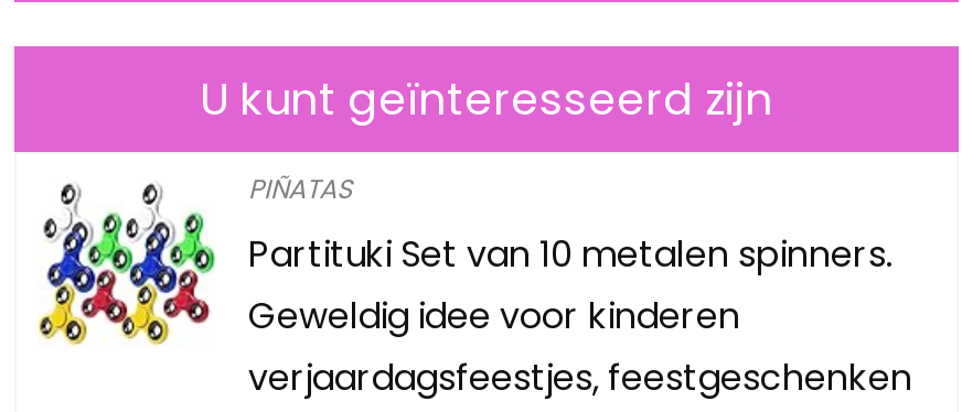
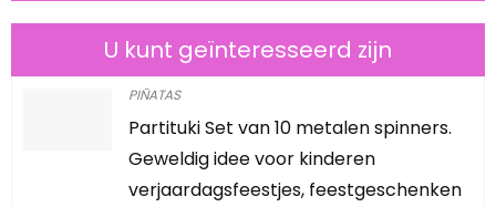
- [image]
